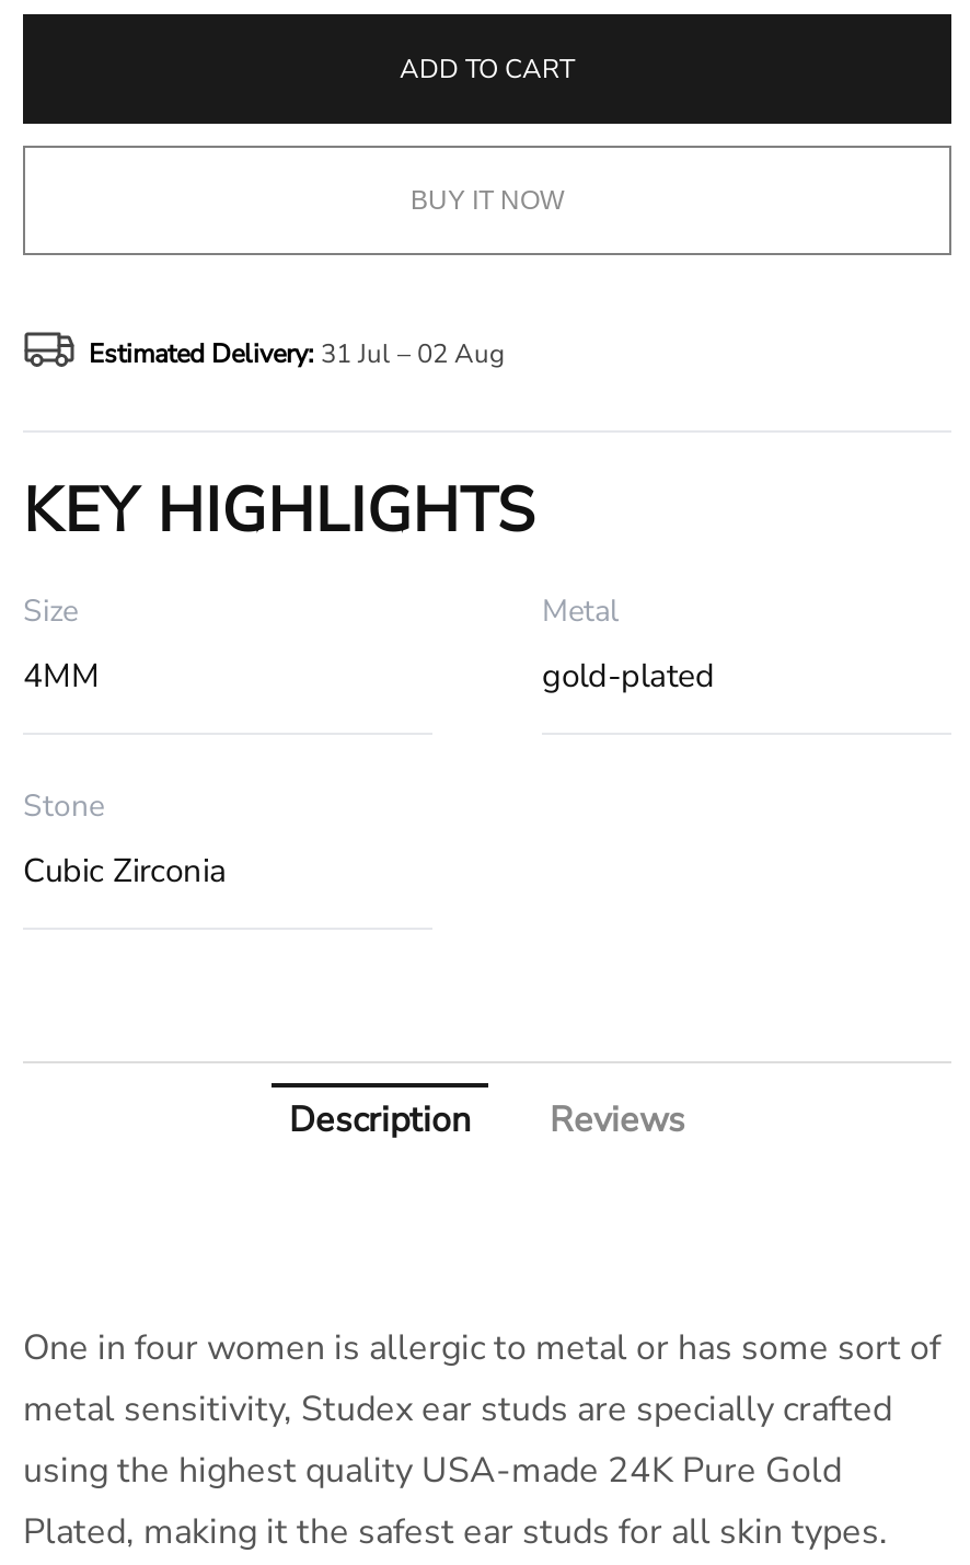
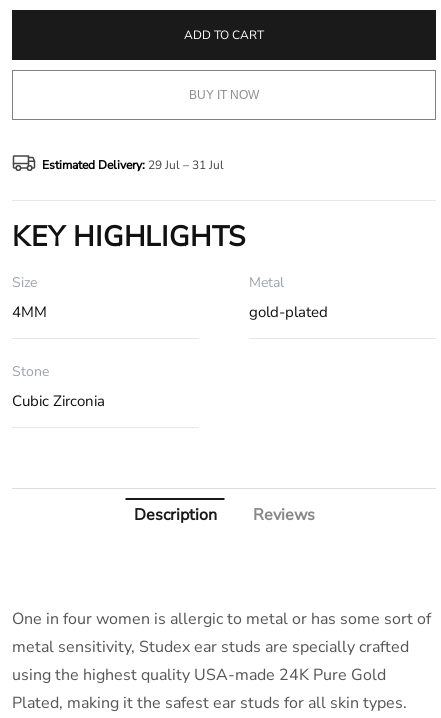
- Estimated Delivery: 31 Jul – 02 Aug
+ Estimated Delivery: 29 Jul – 31 Jul
